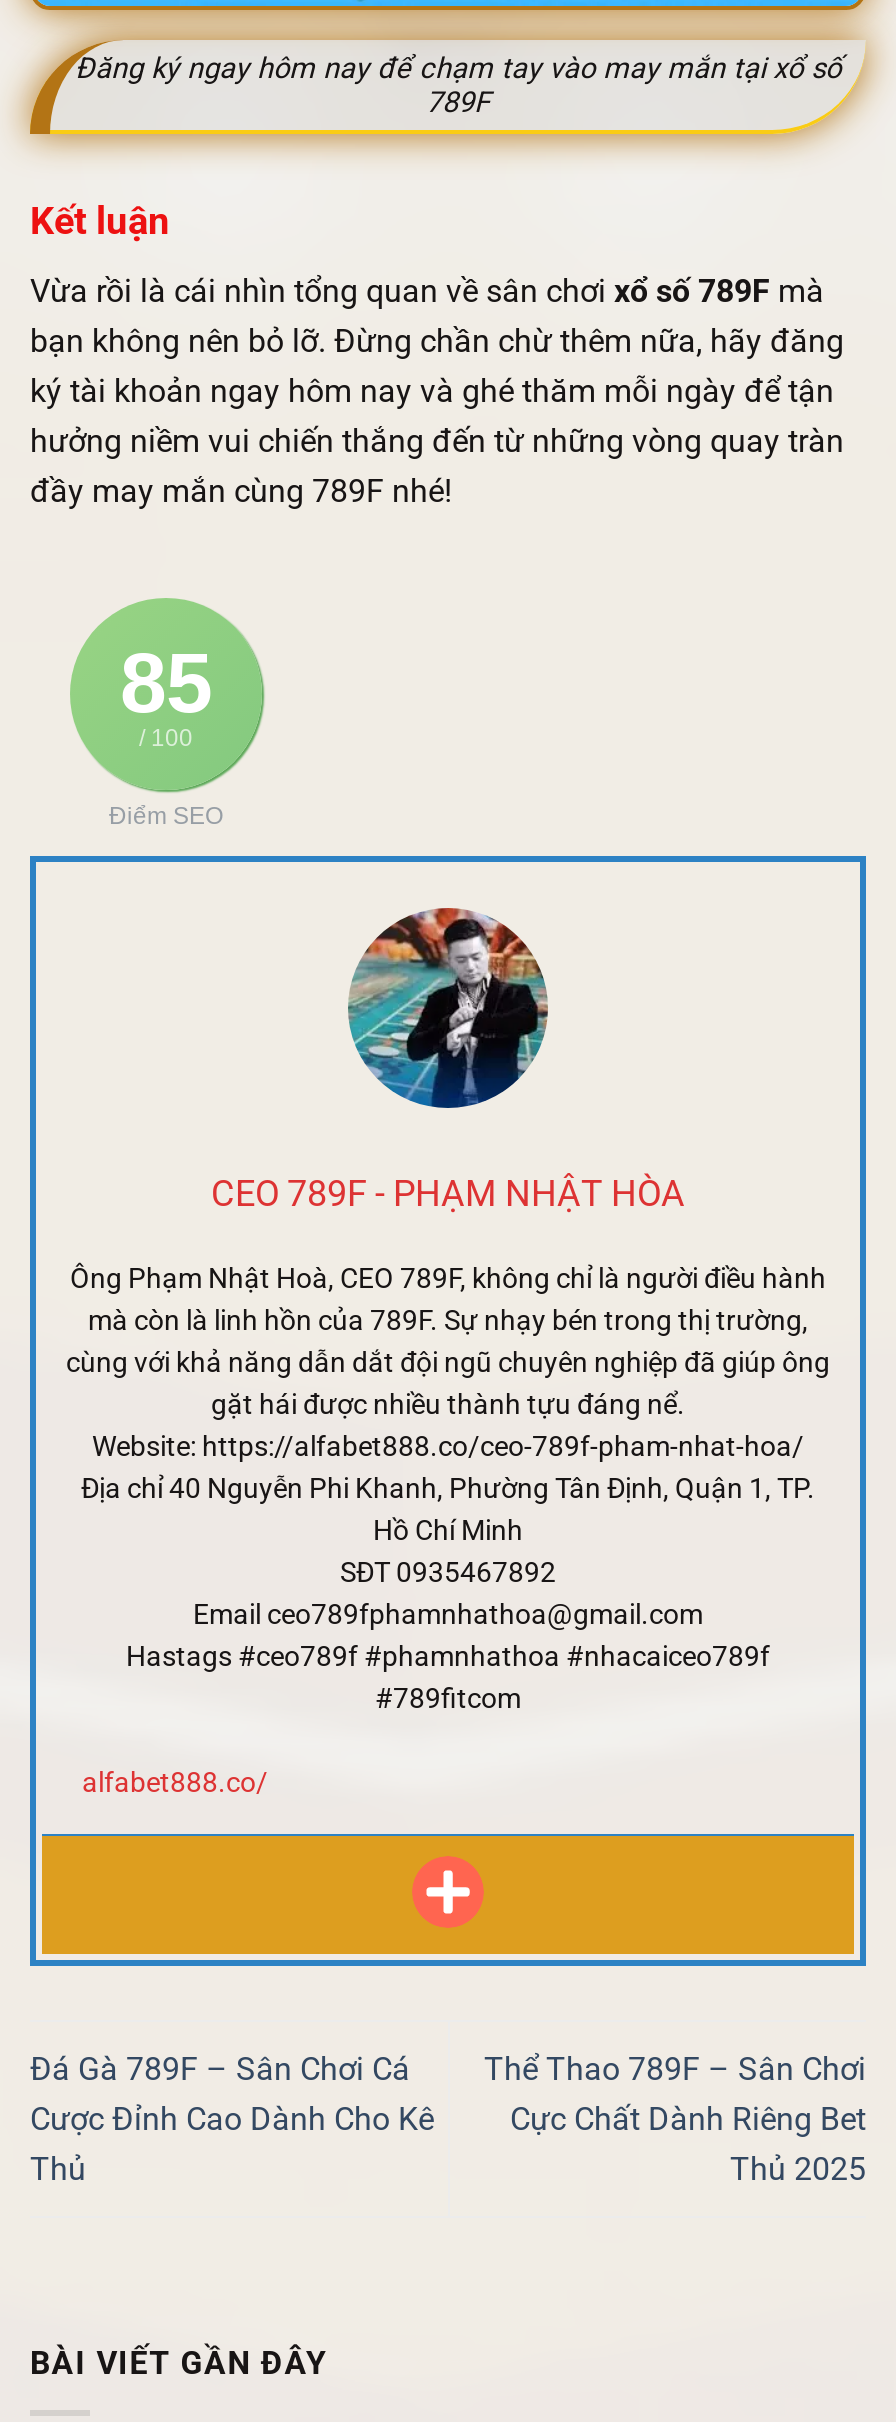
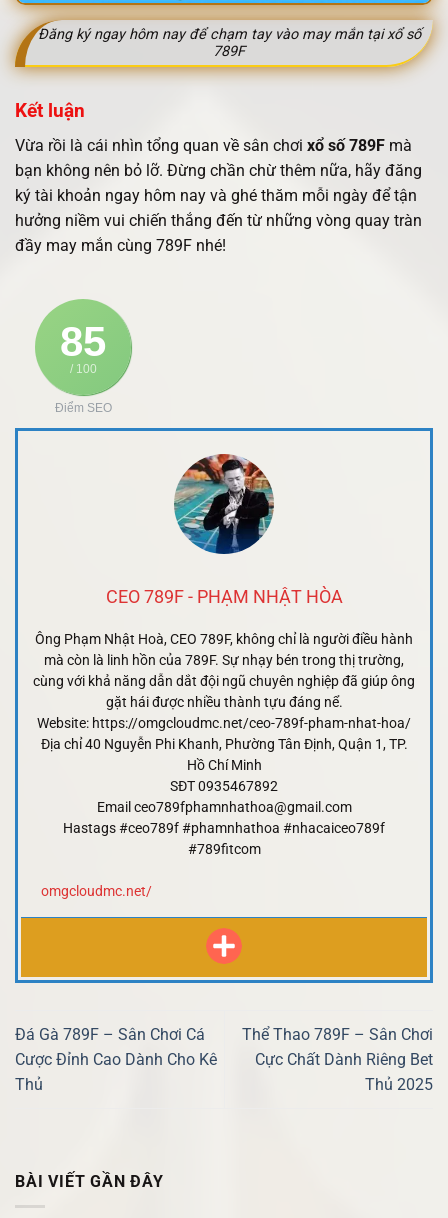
- Website: https://alfabet888.co/ceo-789f-pham-nhat-hoa/
+ Website: https://omgcloudmc.net/ceo-789f-pham-nhat-hoa/

- alfabet888.co/
+ omgcloudmc.net/
